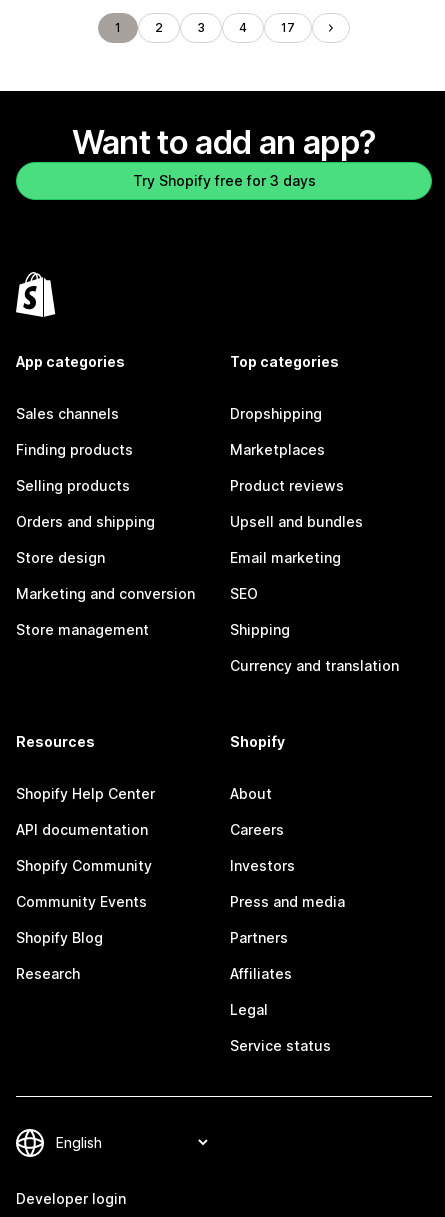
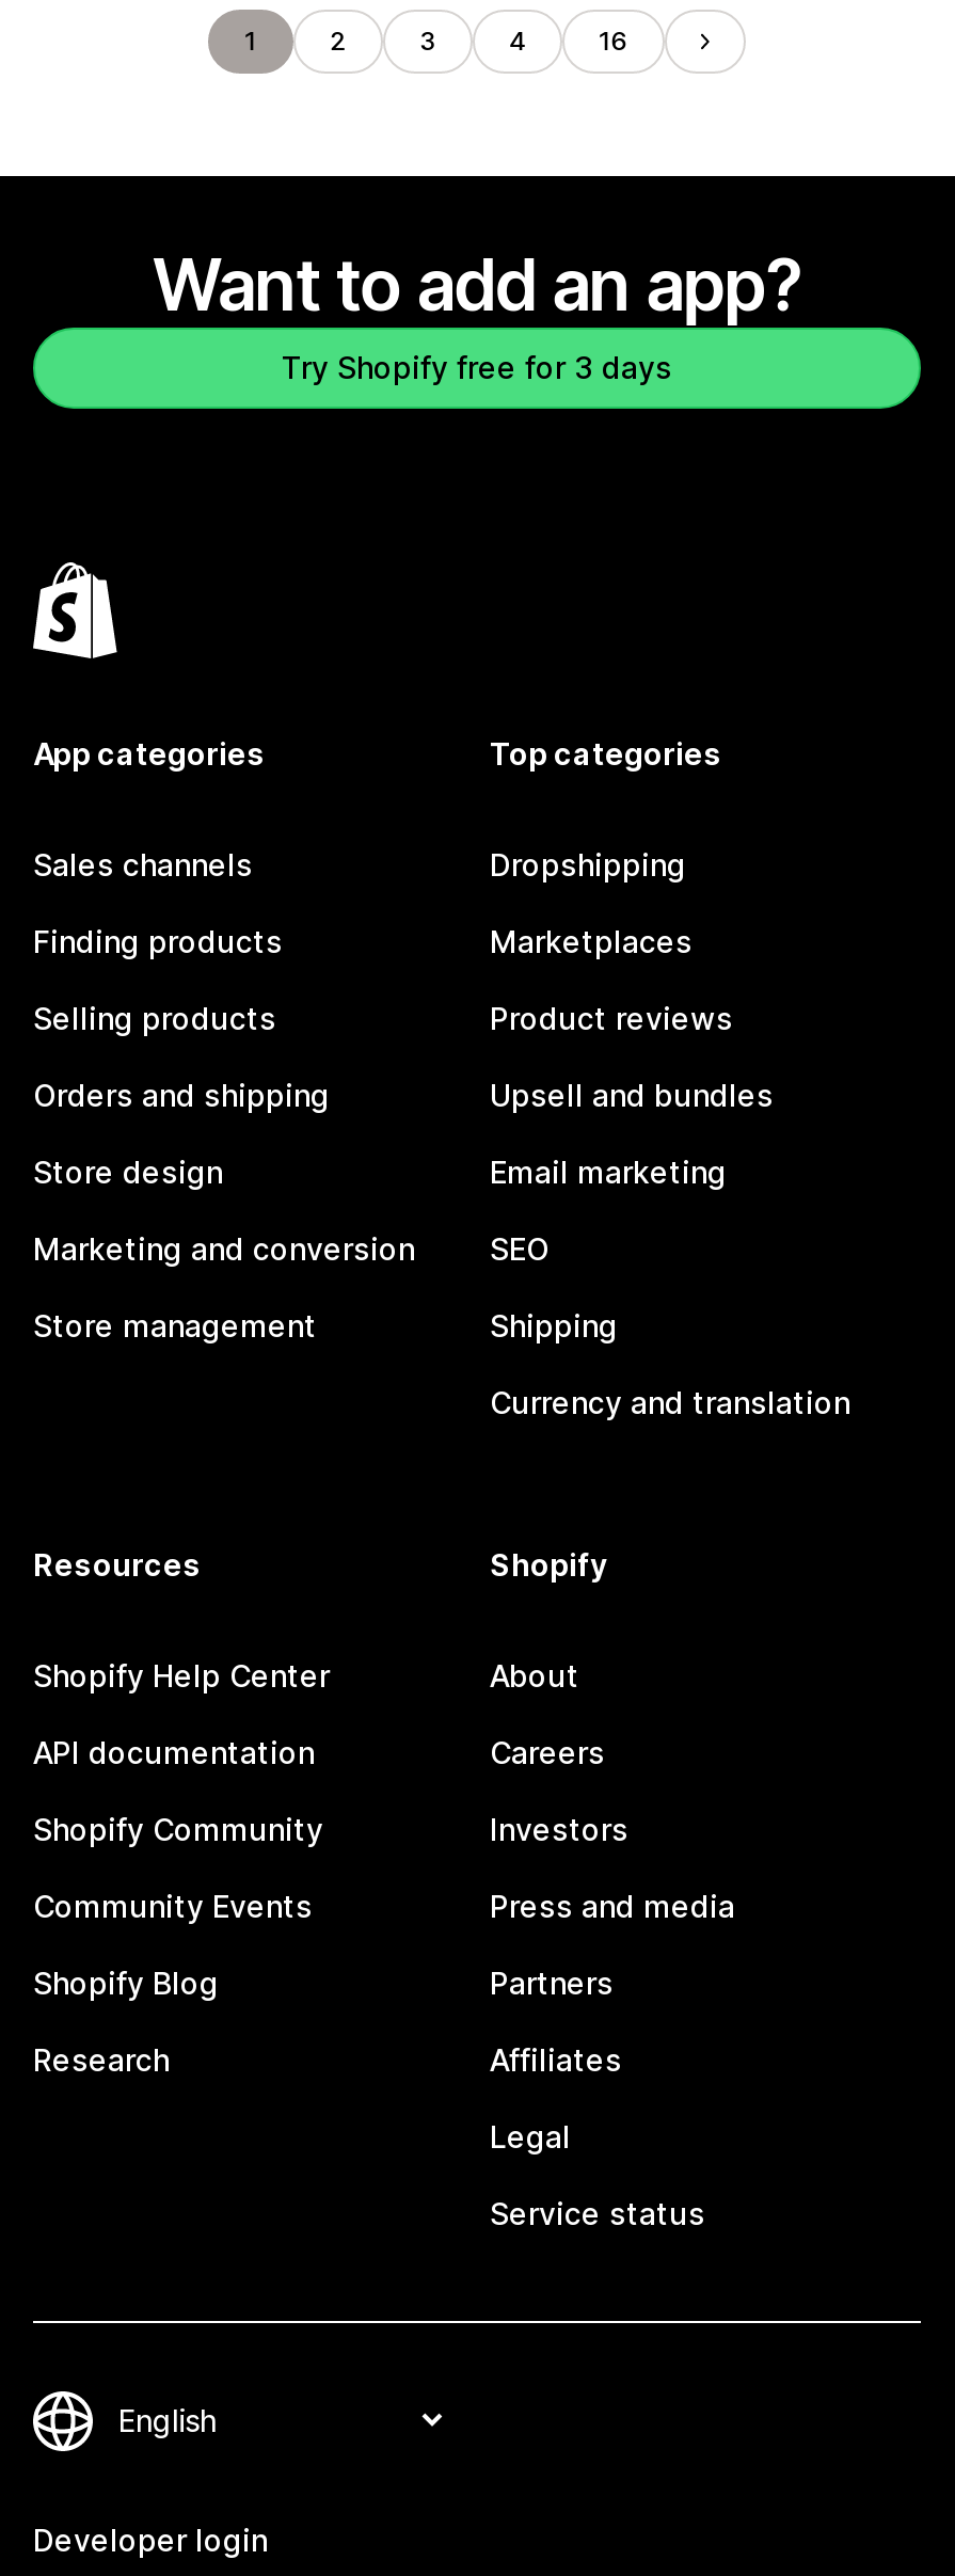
- 17
+ 16
